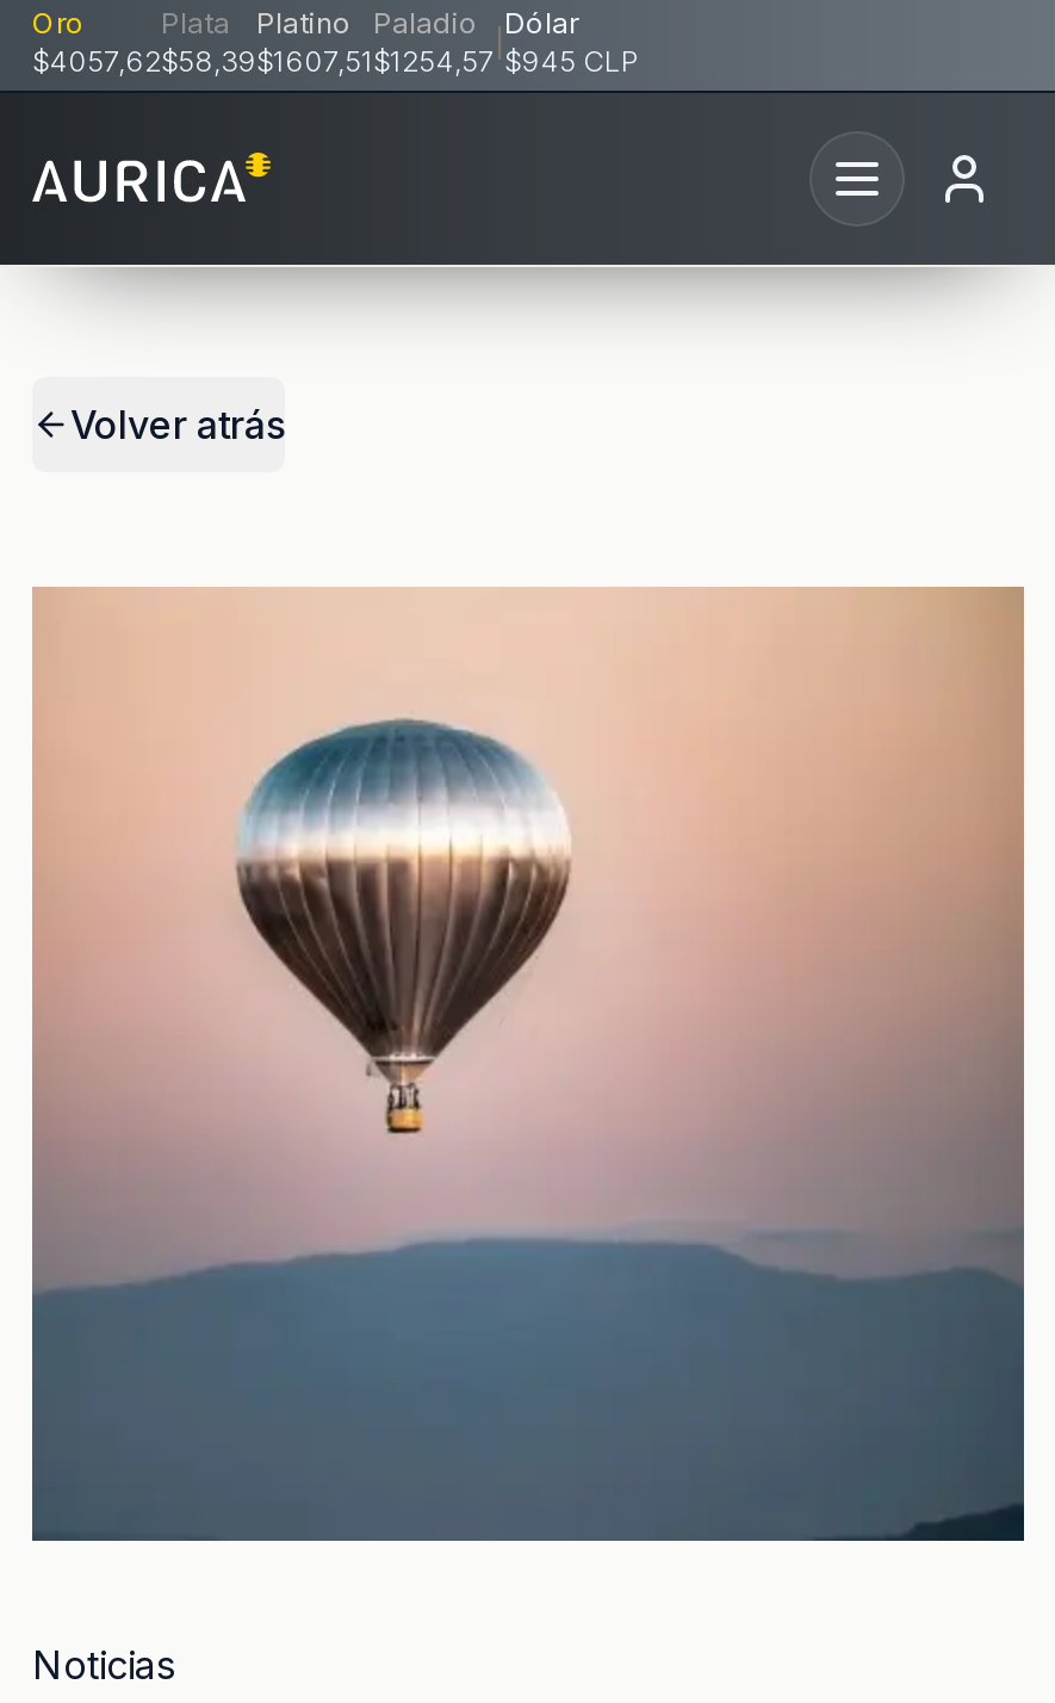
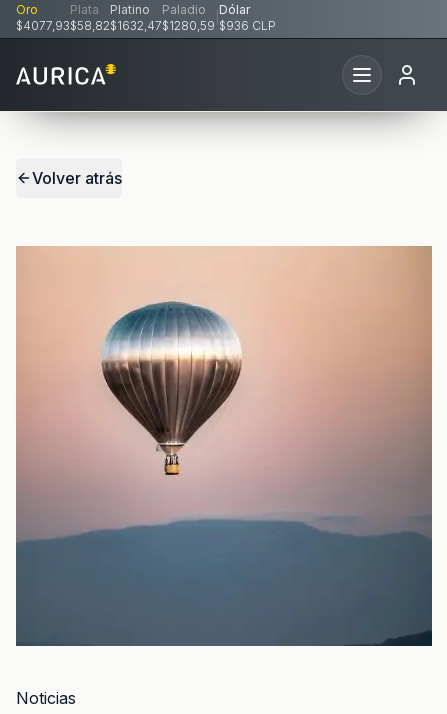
- $4057,62
+ $4077,93

- $58,39
+ $58,82

- $1607,51
+ $1632,47

- $1254,57
+ $1280,59

- $945 CLP
+ $936 CLP
